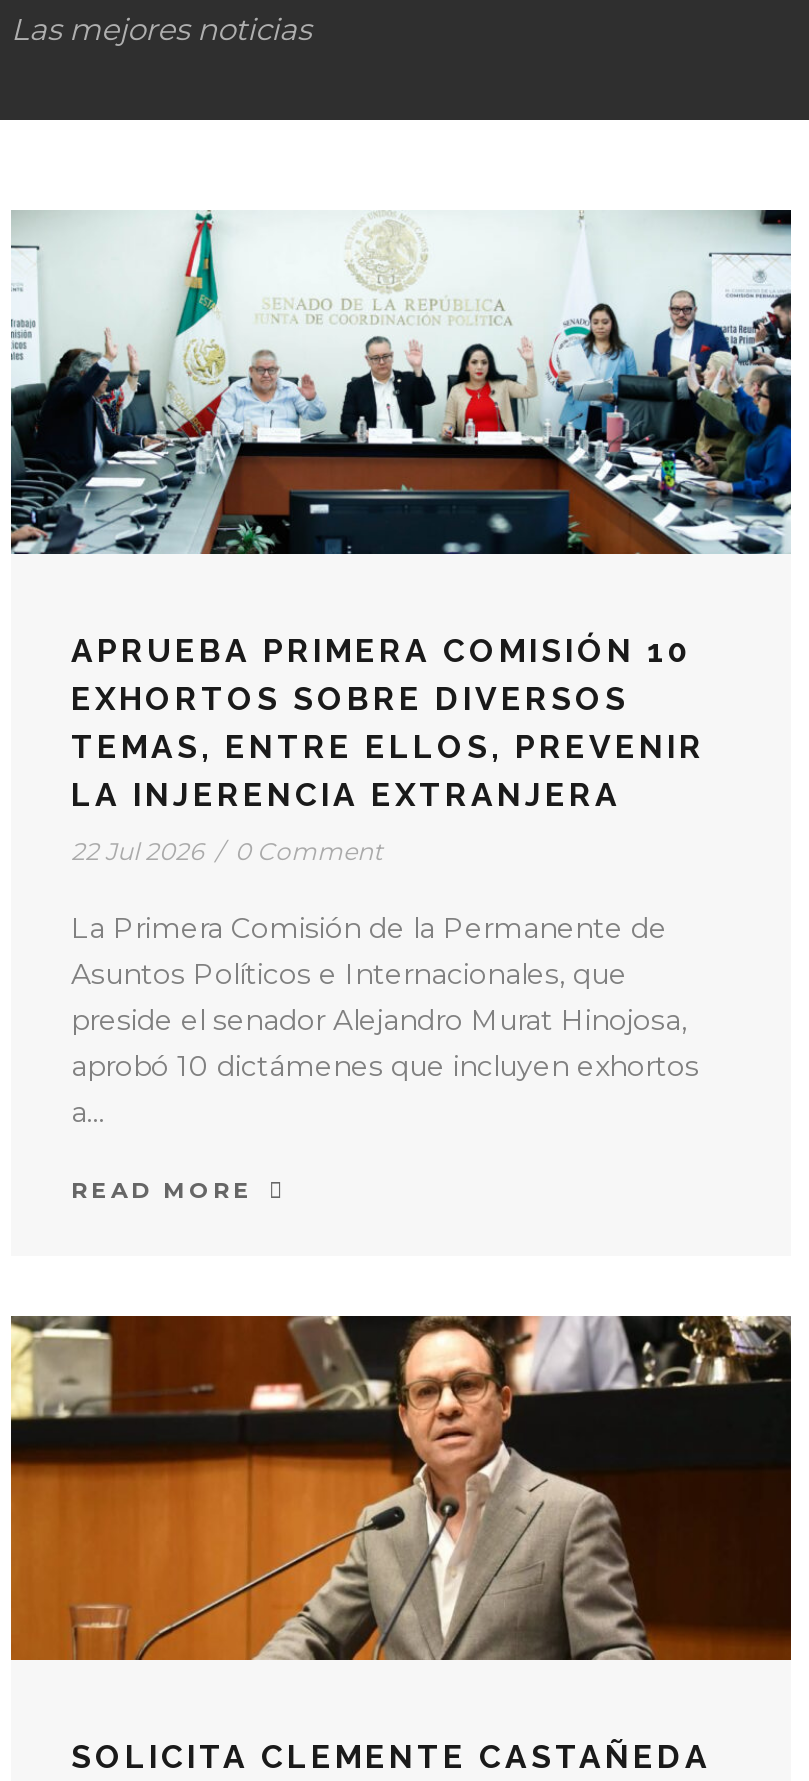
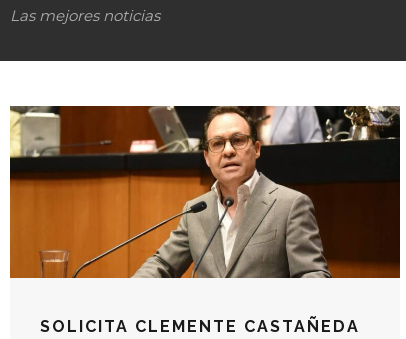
- [image]
- APRUEBA PRIMERA COMISIÓN 10
- EXHORTOS SOBRE DIVERSOS
- TEMAS, ENTRE ELLOS, PREVENIR
- LA INJERENCIA EXTRANJERA
- 22 Jul 2026 / 0 Comment
- La Primera Comisión de la Permanente de
- Asuntos Políticos e Internacionales, que
- preside el senador Alejandro Murat Hinojosa,
- aprobó 10 dictámenes que incluyen exhortos
- a...
- READ MORE
